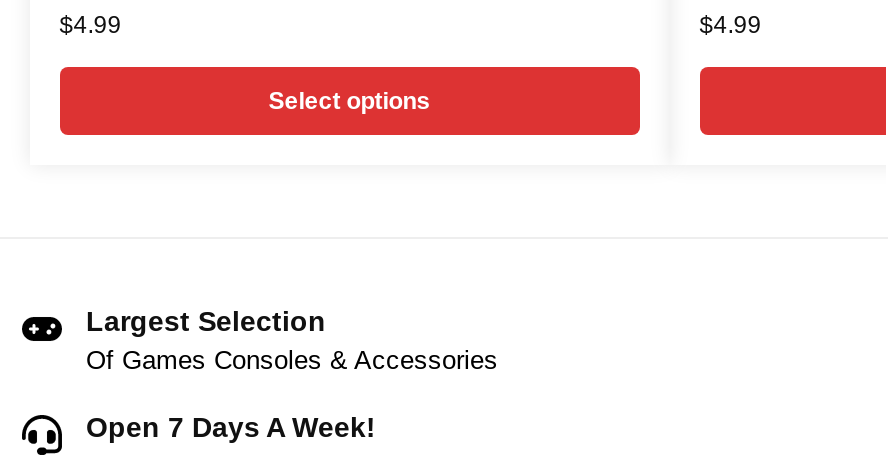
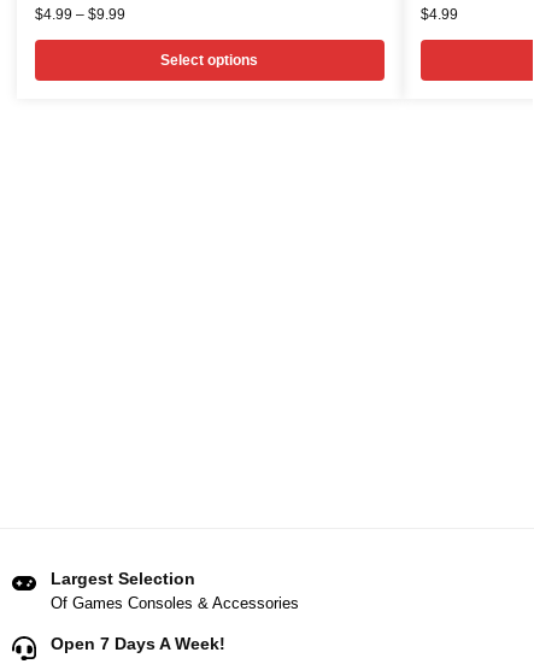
- $4.99
+ $4.99 – $9.99
